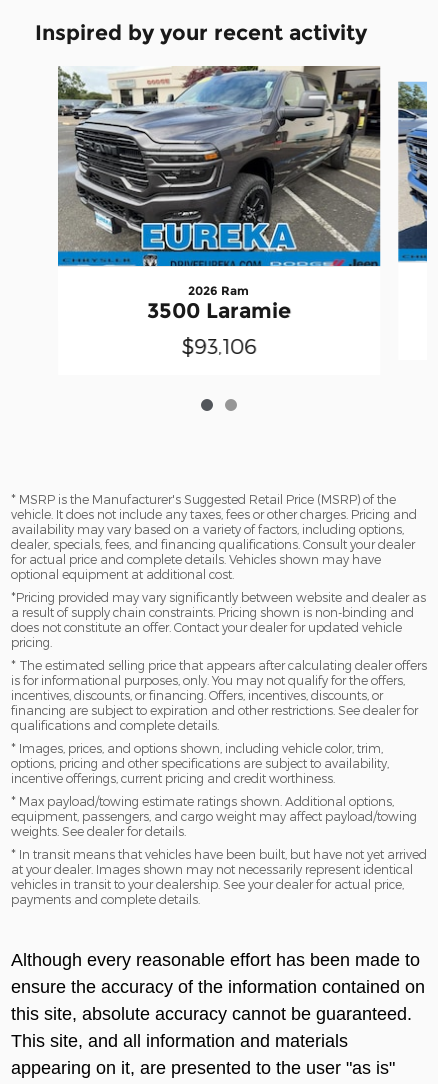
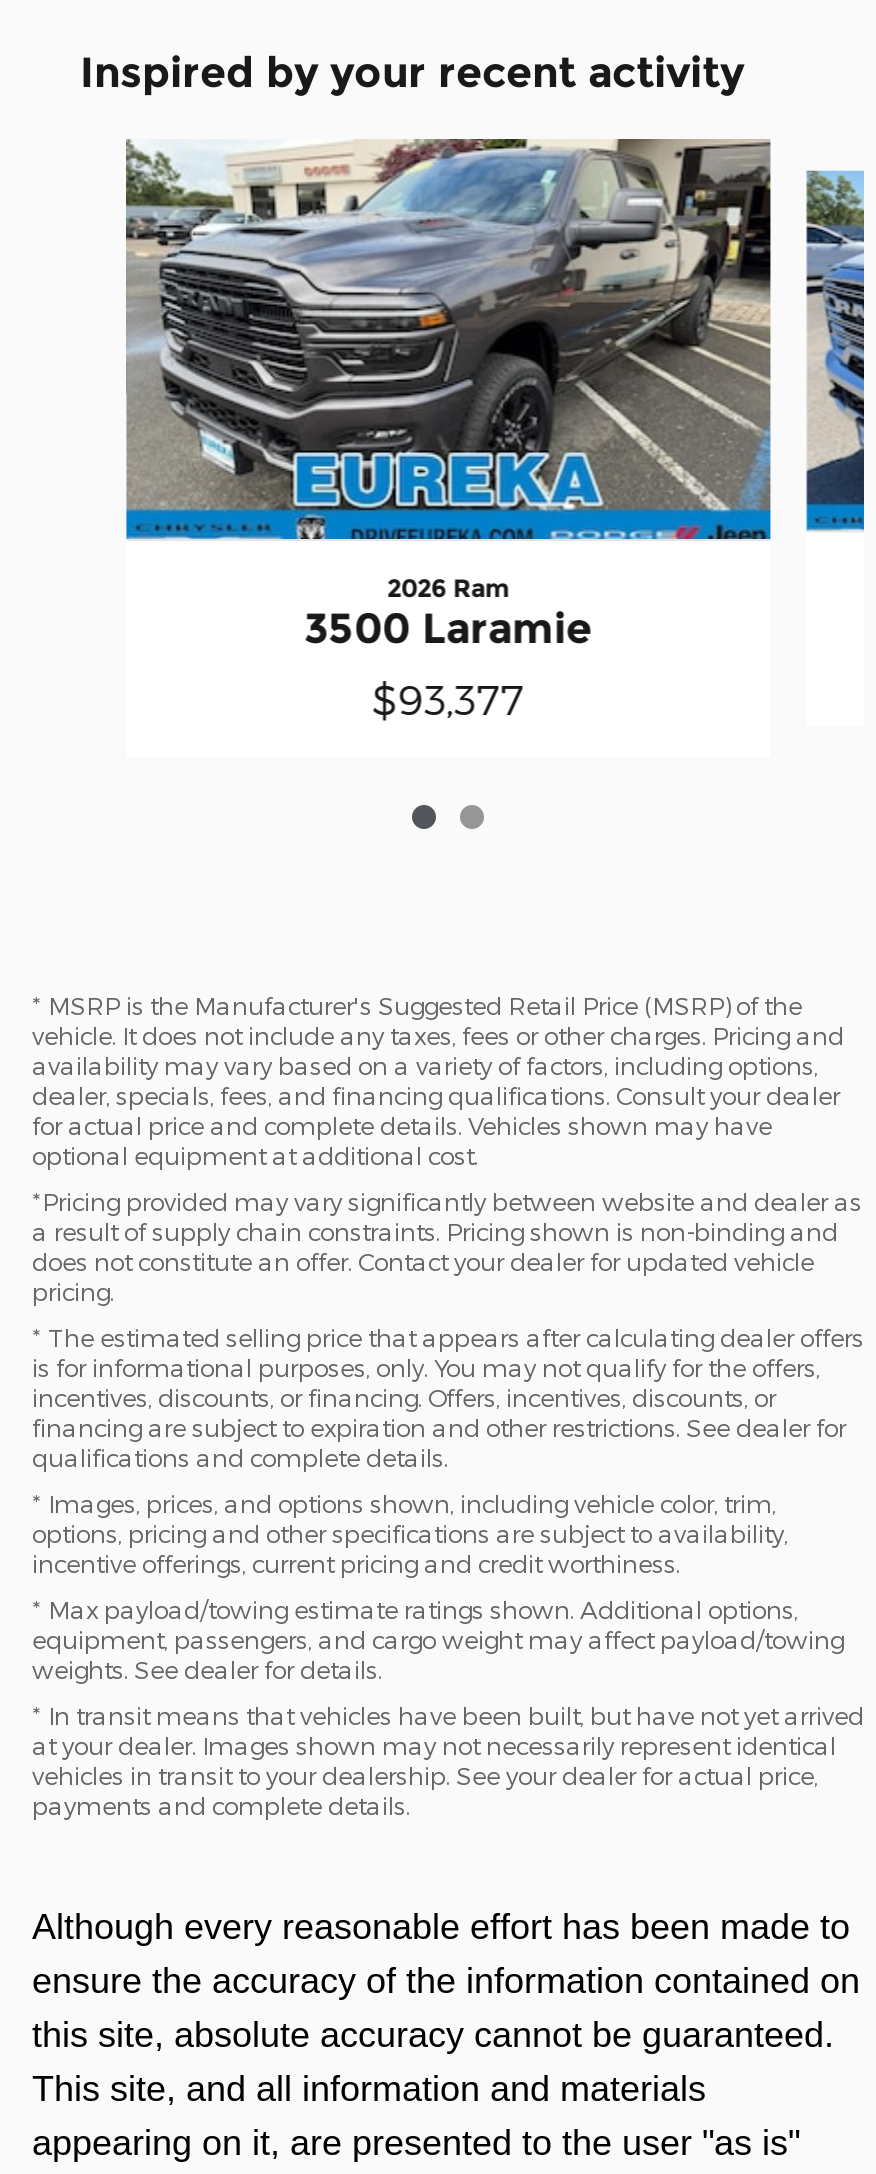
- $93,106
+ $93,377
